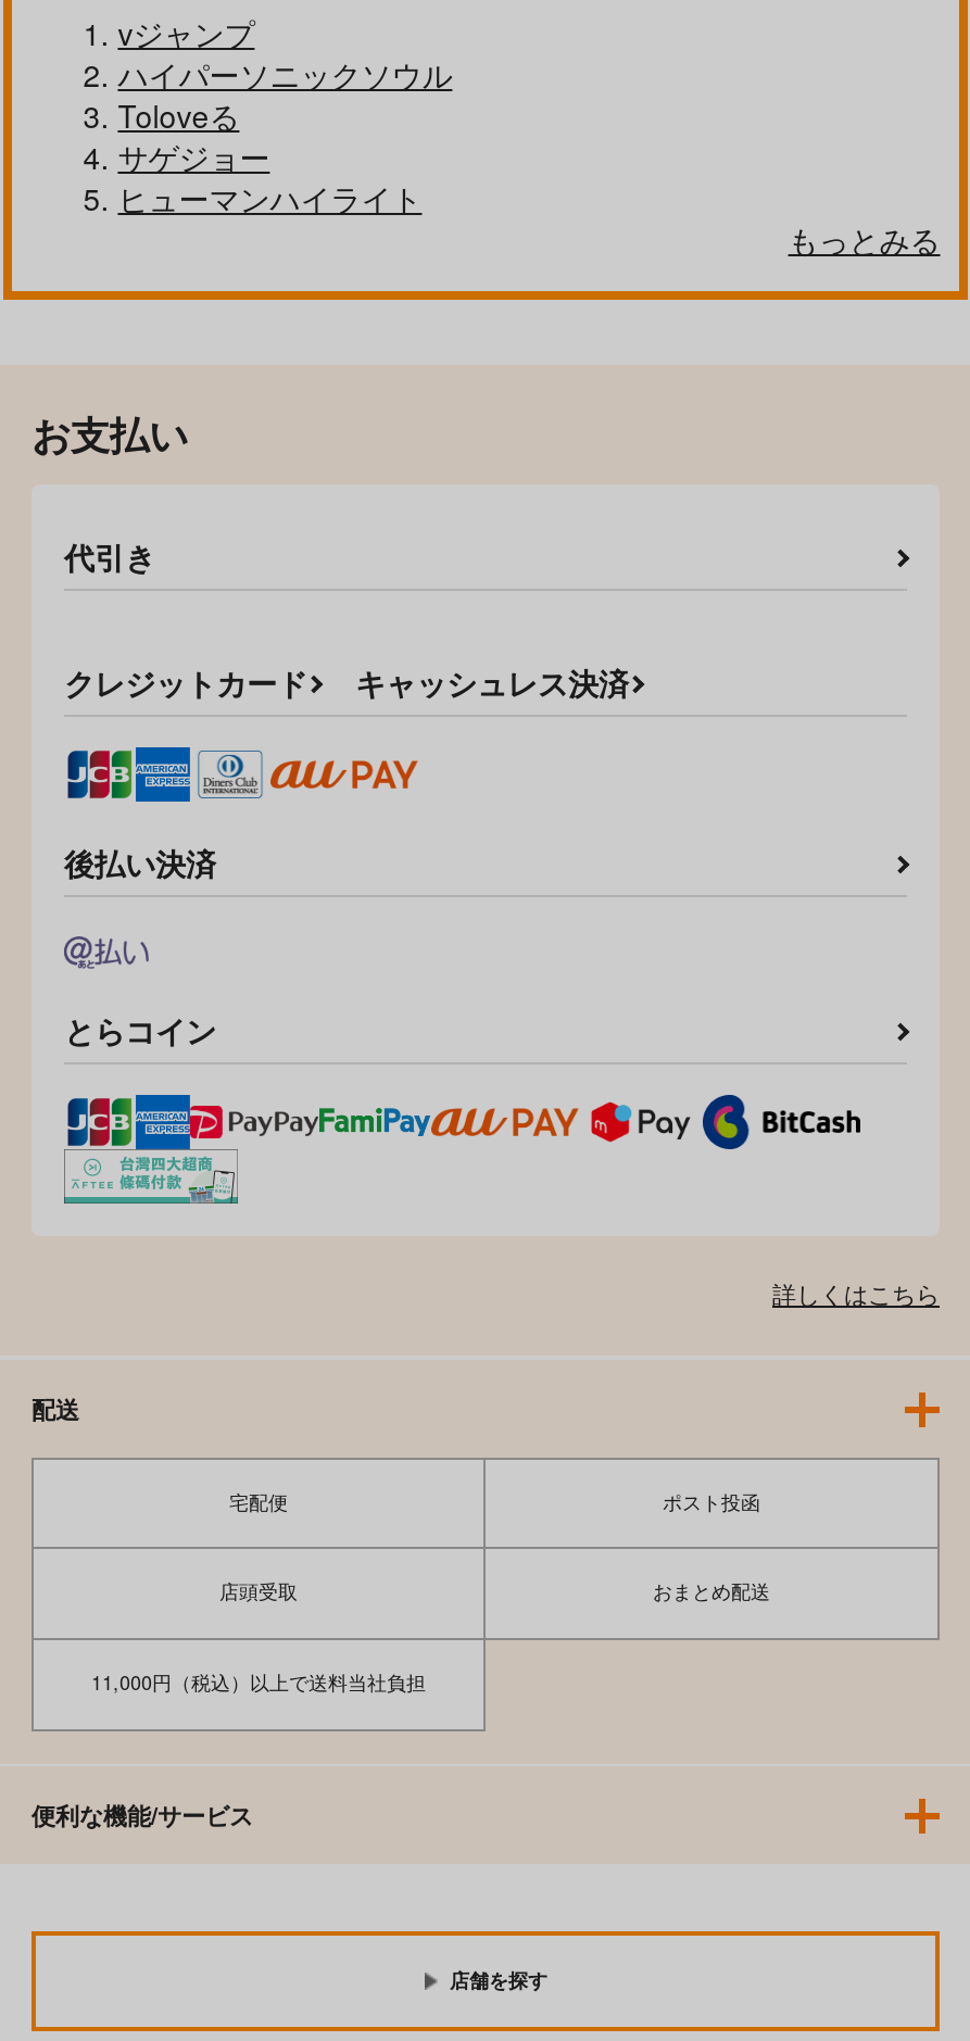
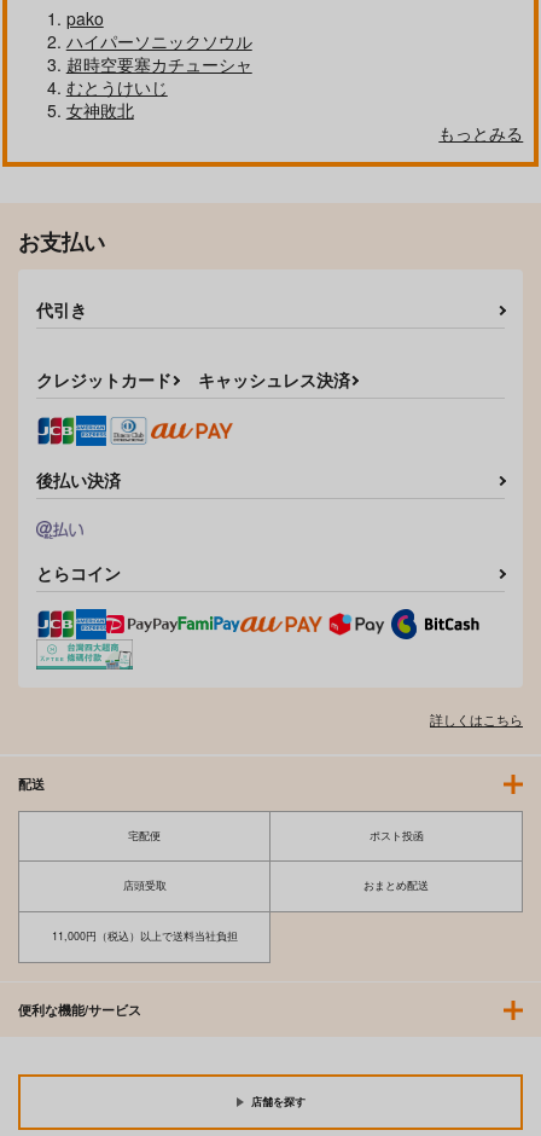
- vジャンプ
+ pako

- Toloveる
- サゲジョー
- ヒューマンハイライト
+ 超時空要塞カチューシャ
+ むとうけいじ
+ 女神敗北
